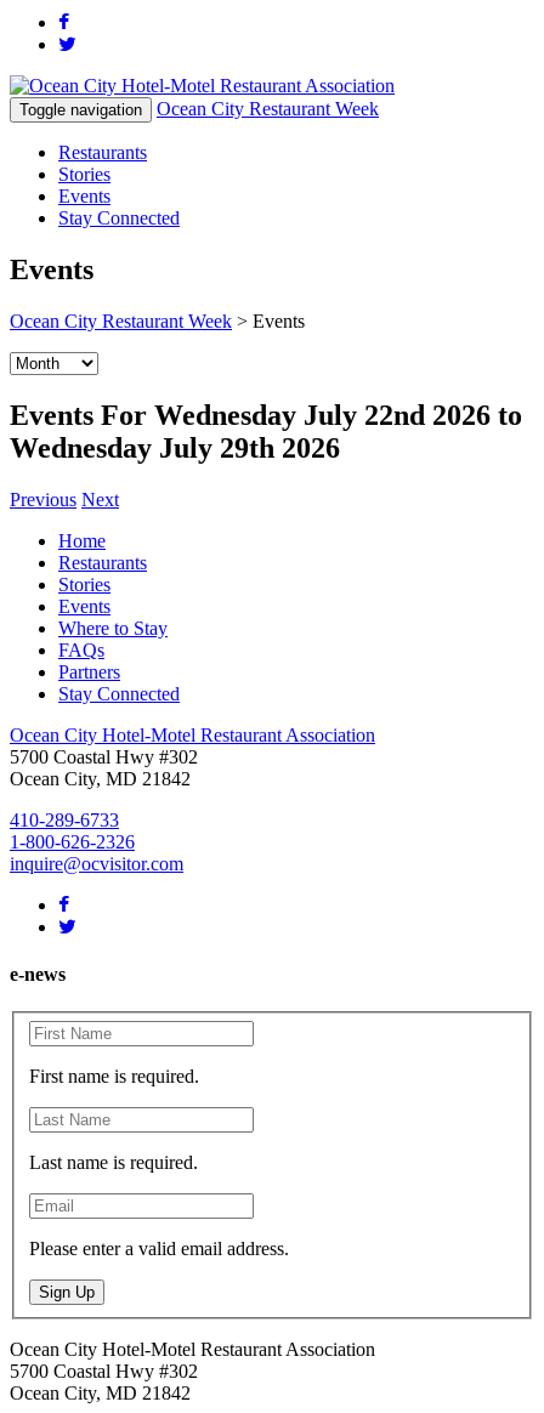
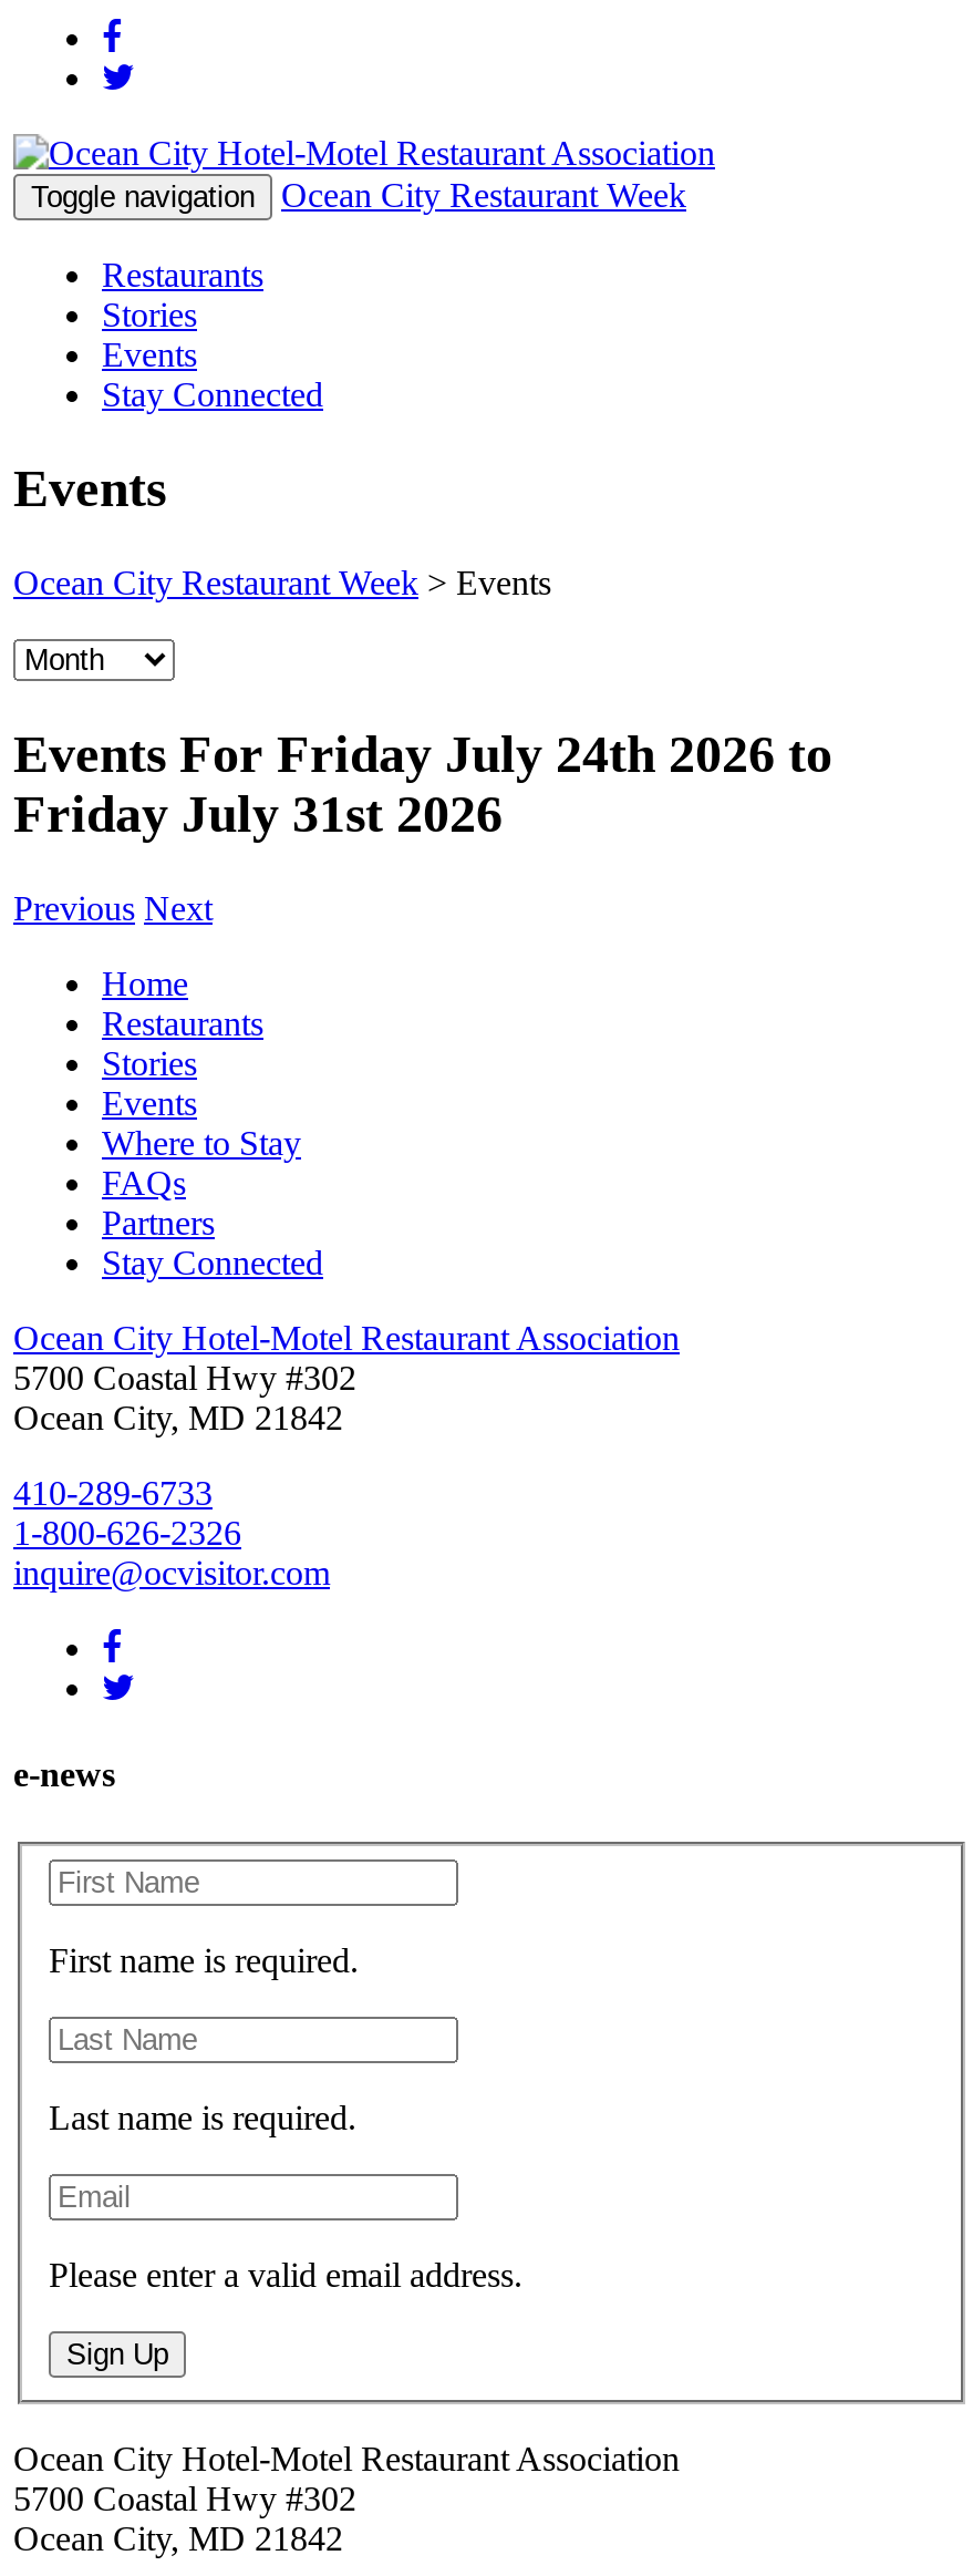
- Events For Wednesday July 22nd 2026 to
+ Events For Friday July 24th 2026 to

- Wednesday July 29th 2026
+ Friday July 31st 2026
